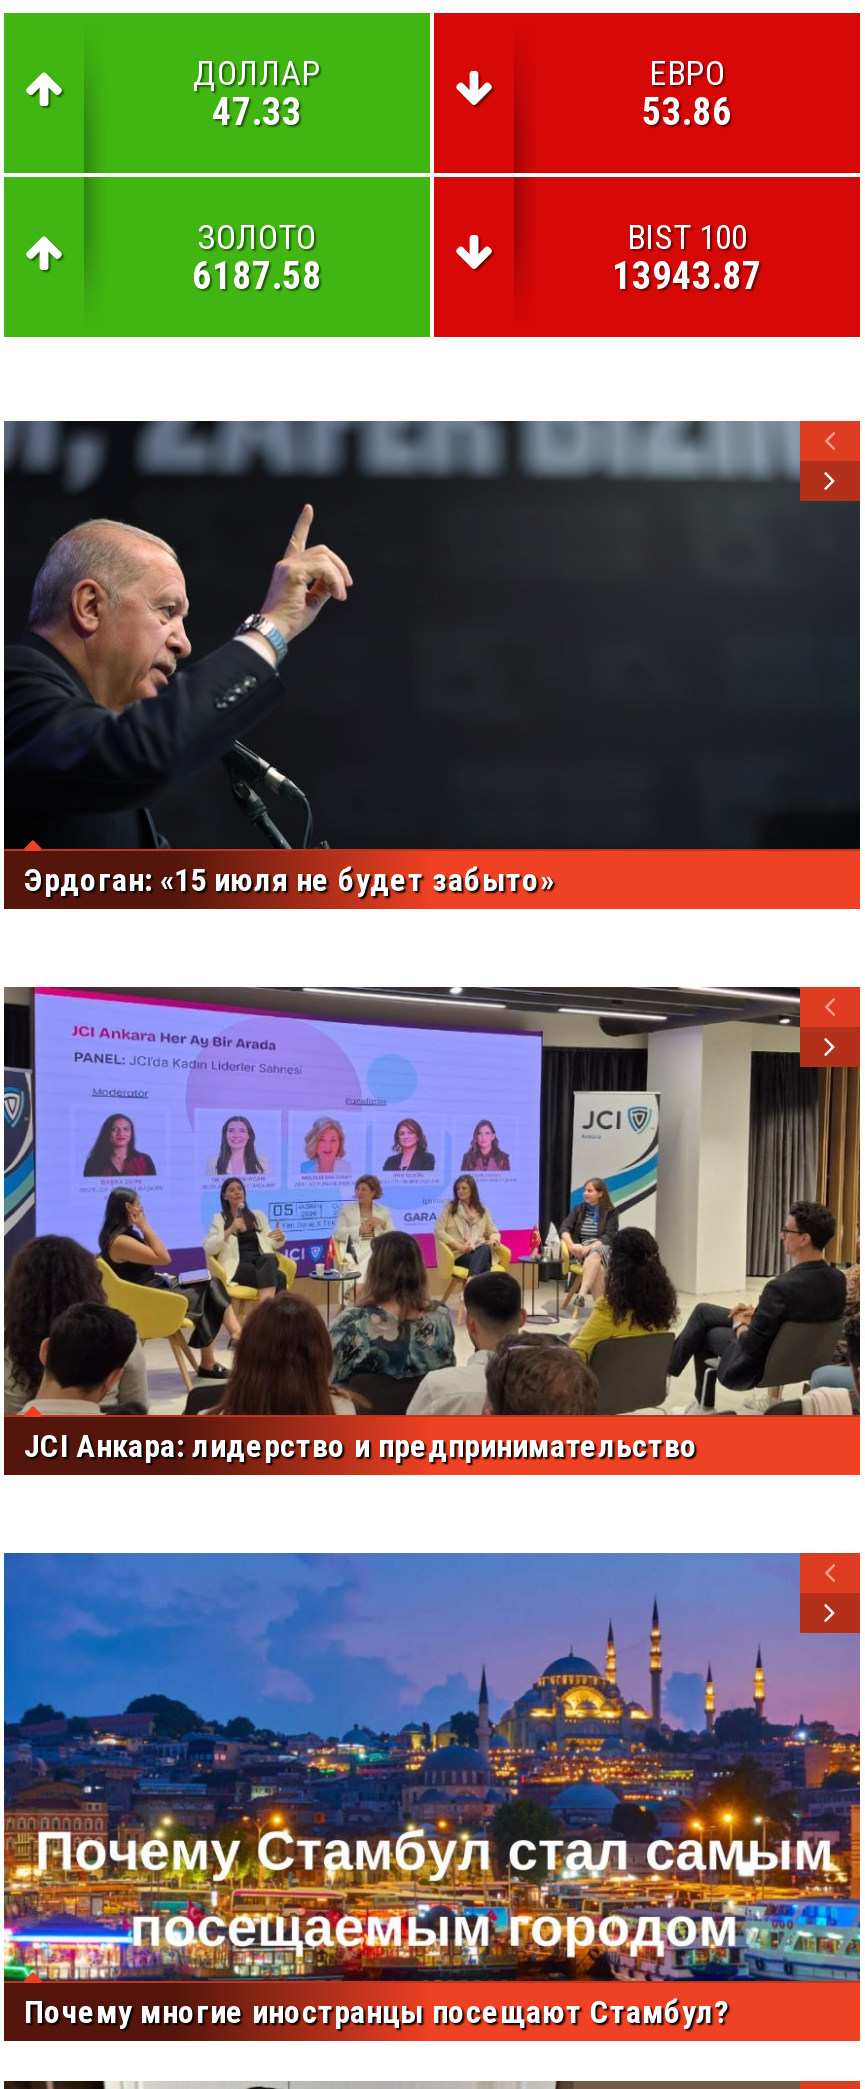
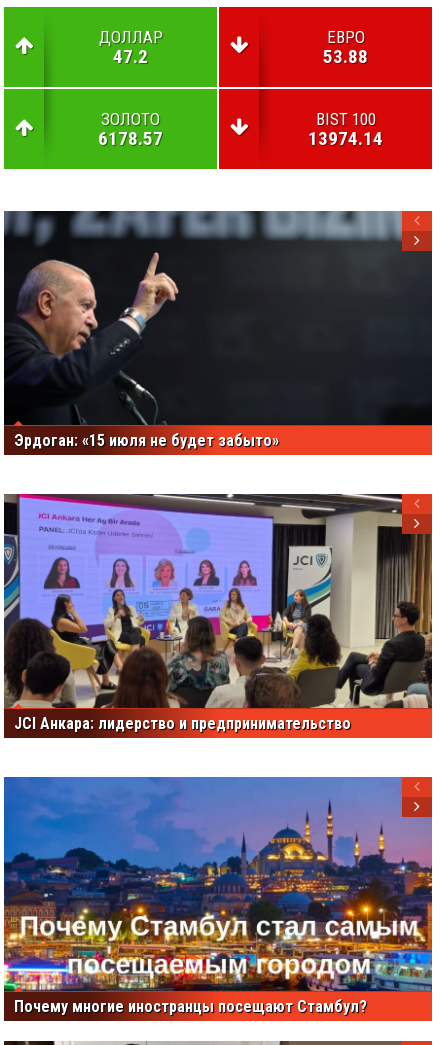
- 47.33
+ 47.2

- 53.86
+ 53.88

- 6187.58
+ 6178.57

- 13943.87
+ 13974.14
